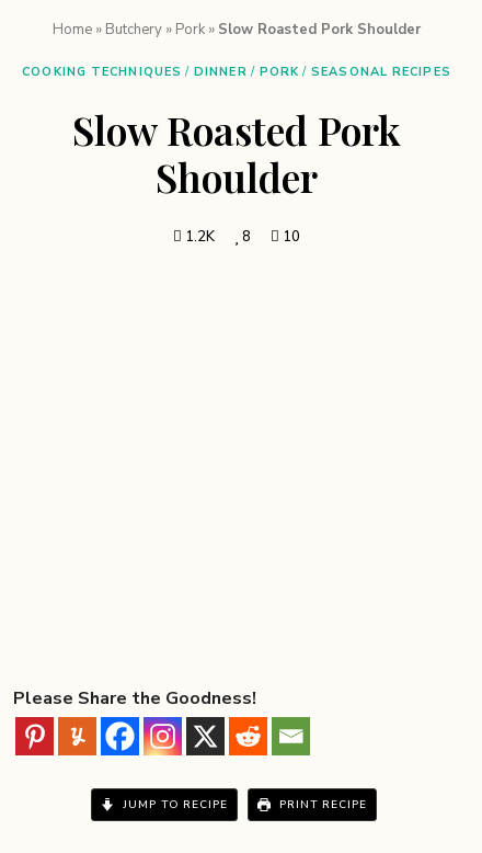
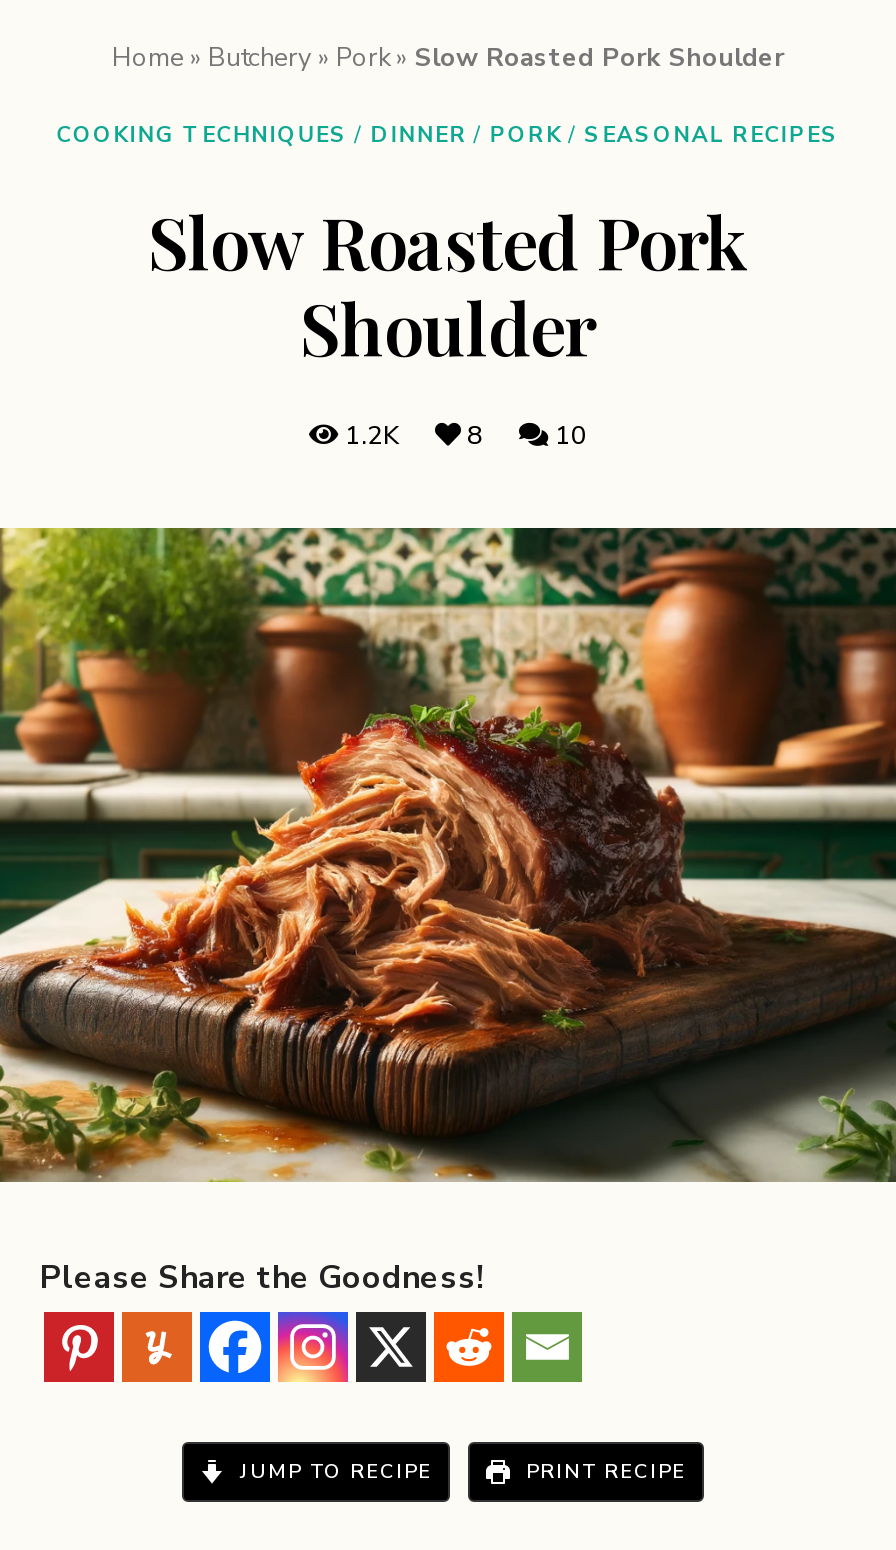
+ [image]
